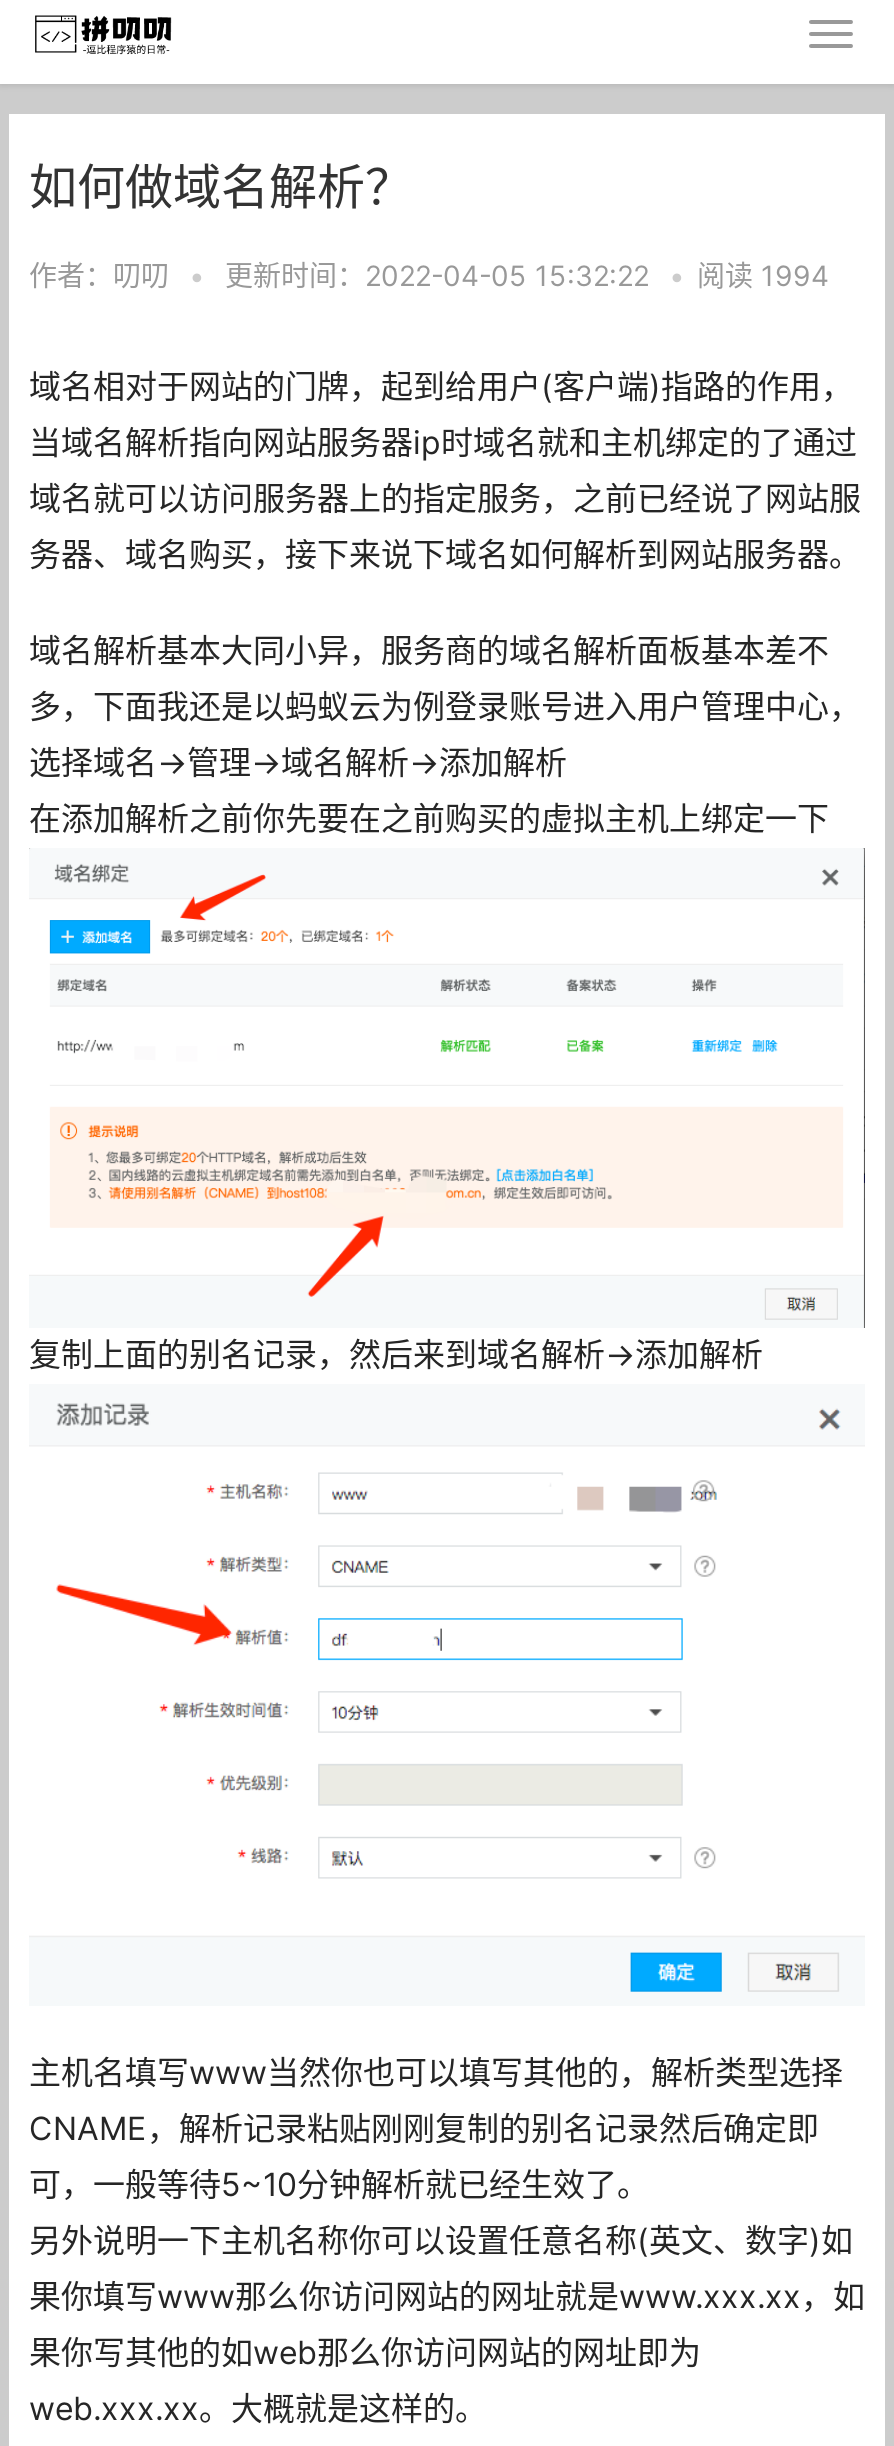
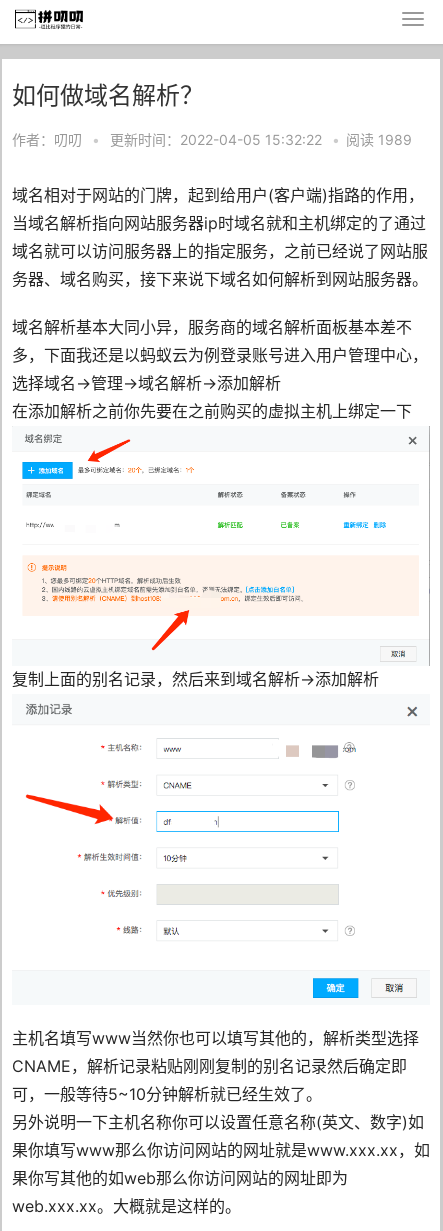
- 作者：叨叨 • 更新时间：2022-04-05 15:32:22 • 阅读 1994
+ 作者：叨叨 • 更新时间：2022-04-05 15:32:22 • 阅读 1989
